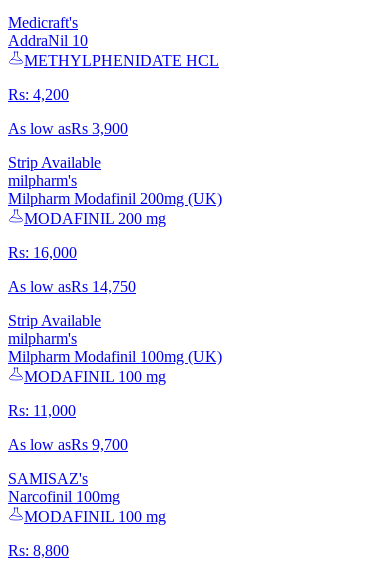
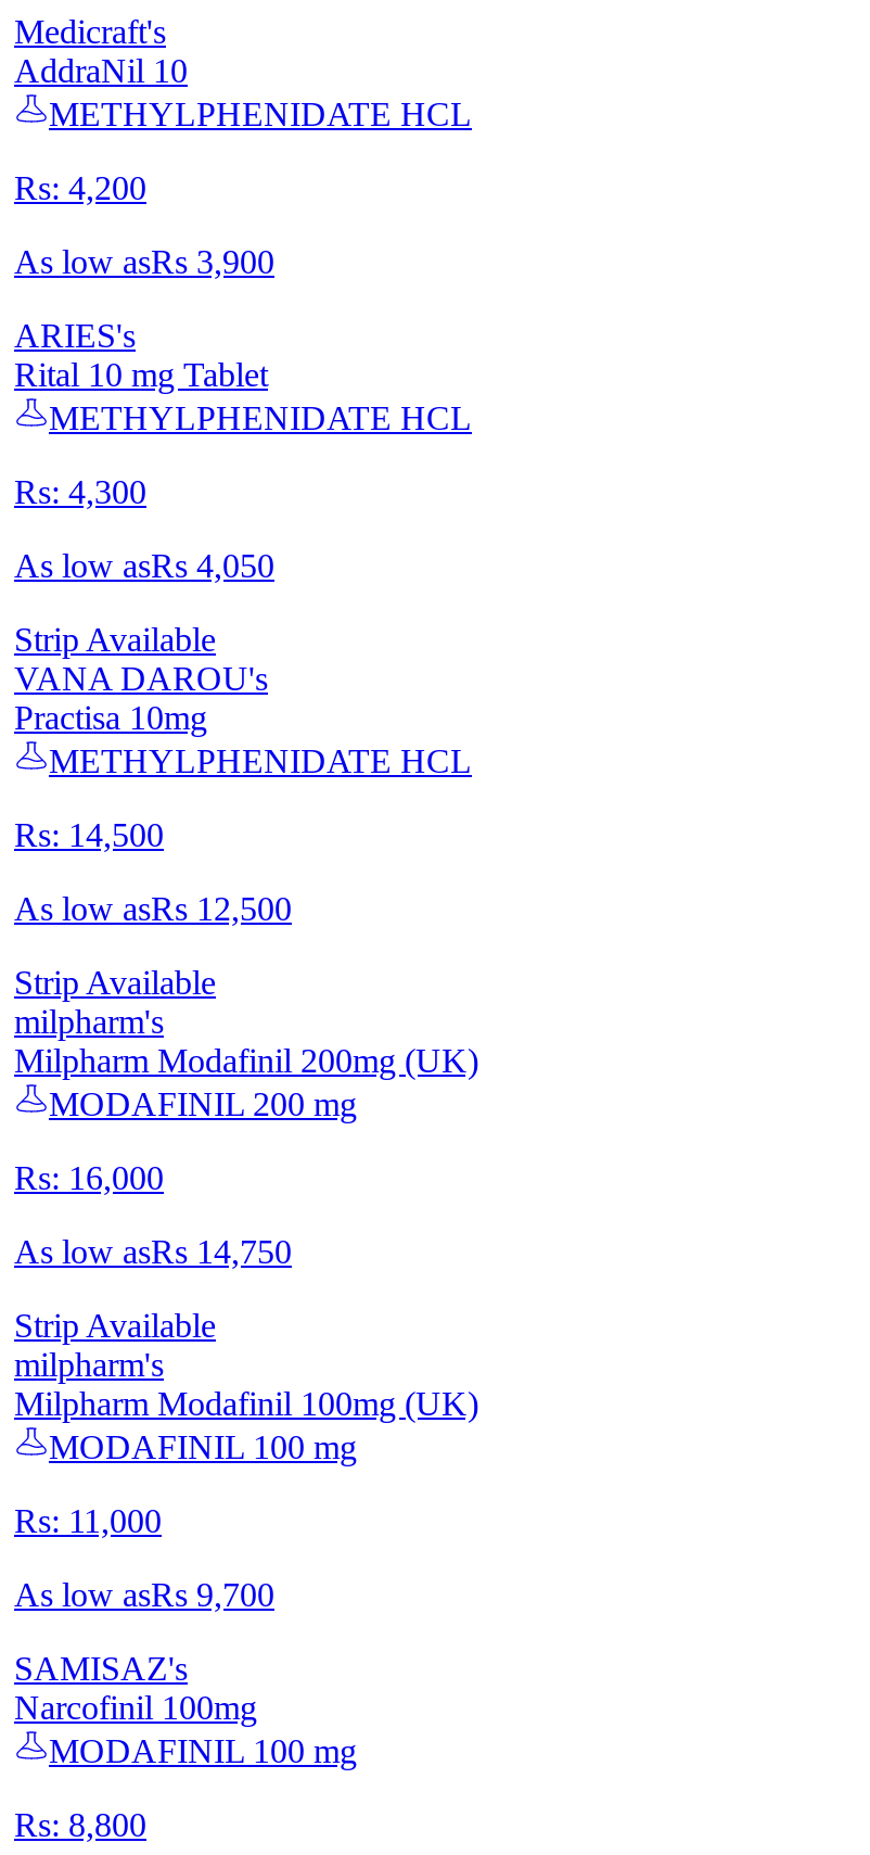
+ ARIES's
+ Rital 10 mg Tablet
+ METHYLPHENIDATE HCL
+ Rs: 4,300
+ As low asRs 4,050
+ Strip Available
+ VANA DAROU's
+ Practisa 10mg
+ METHYLPHENIDATE HCL
+ Rs: 14,500
+ As low asRs 12,500
